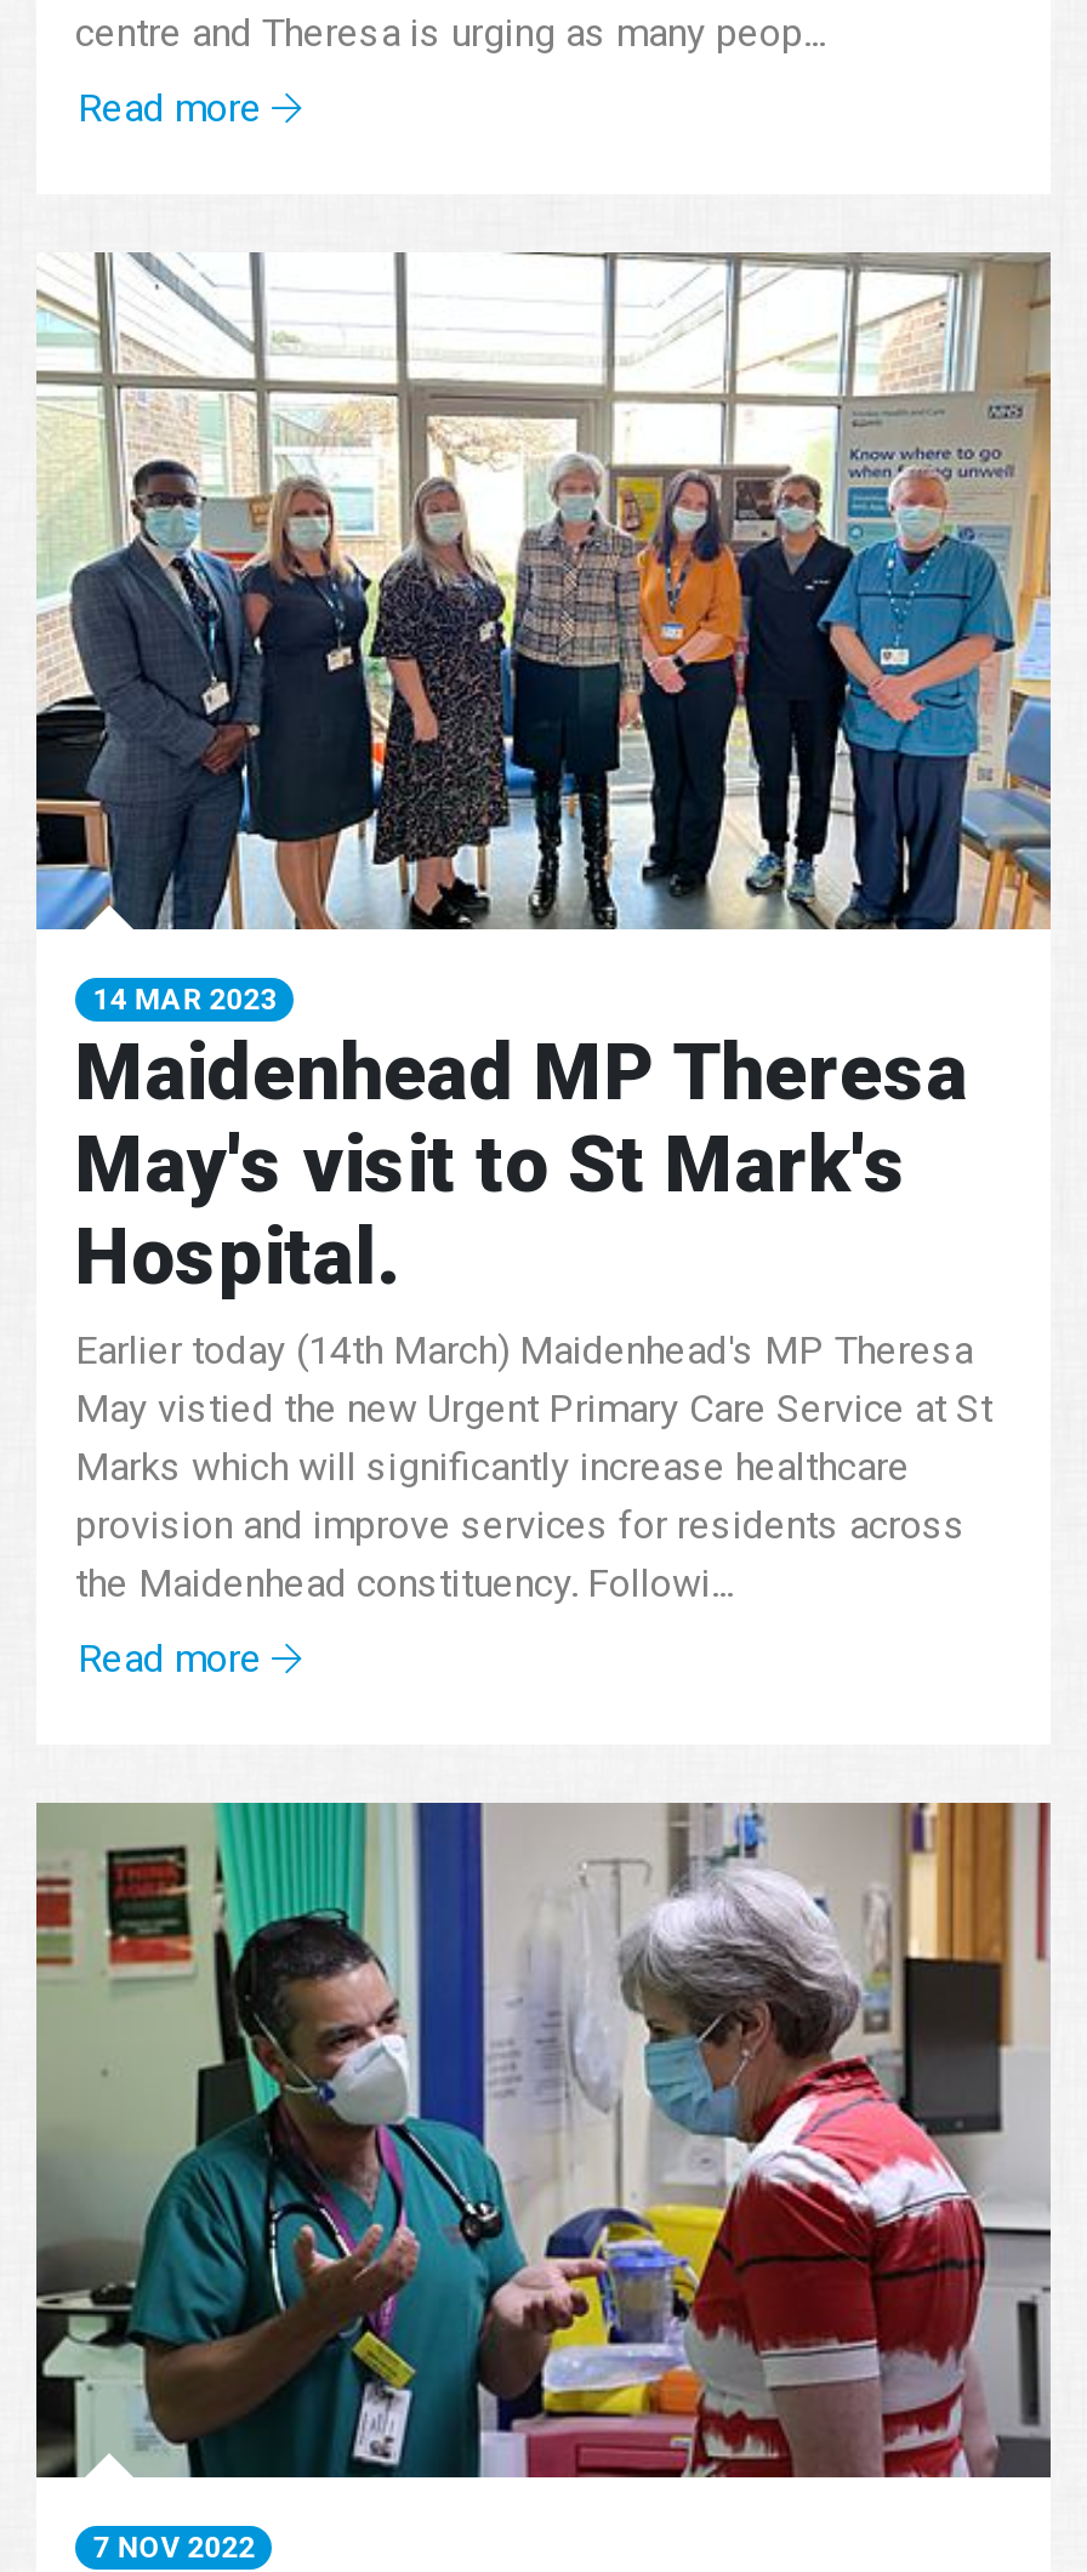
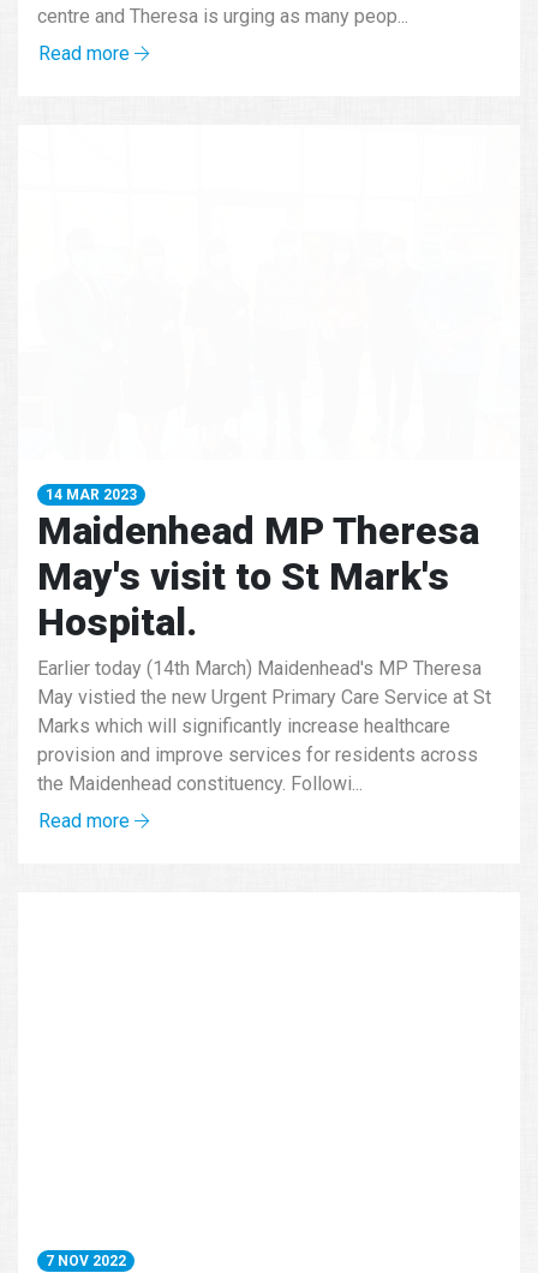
- [image]

- [image]
